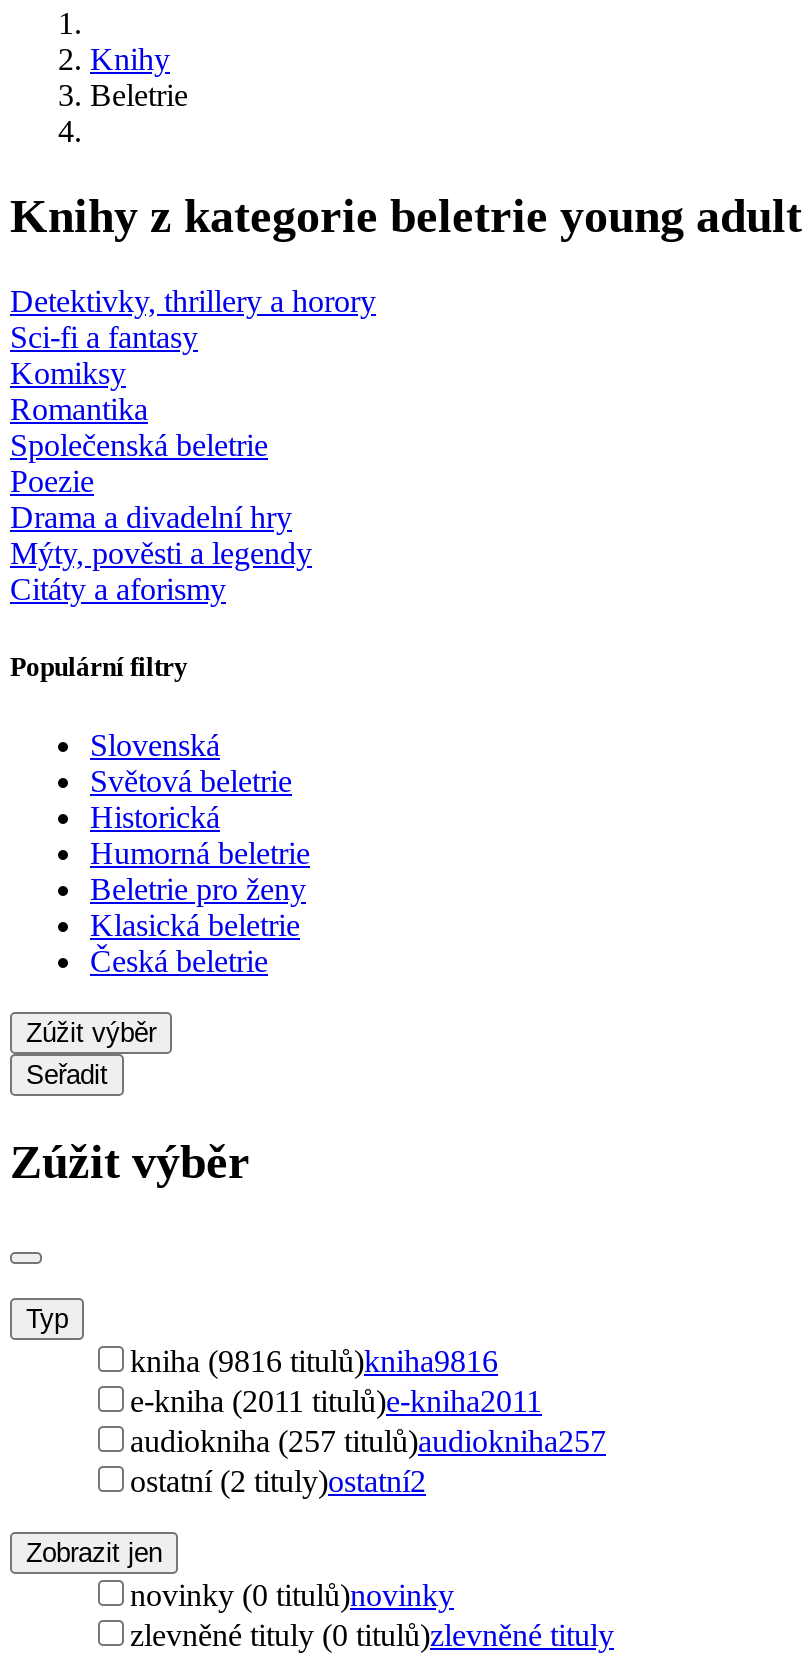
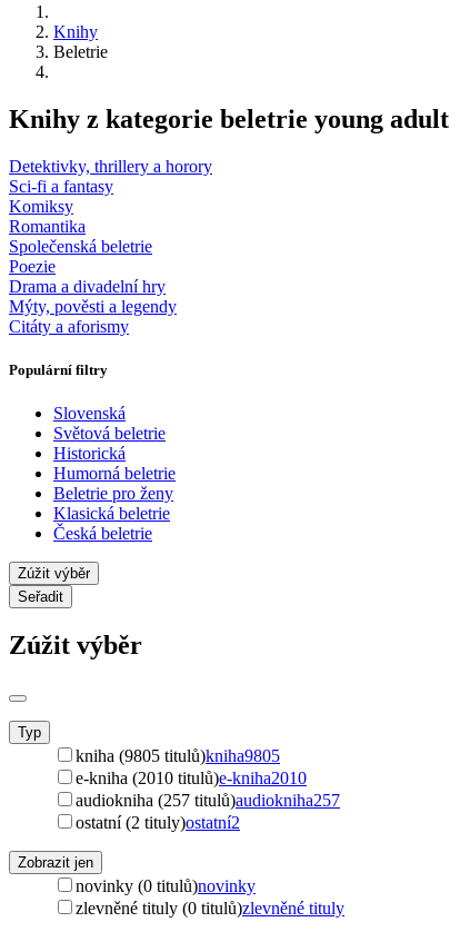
- kniha (9816 titulů)kniha9816
+ kniha (9805 titulů)kniha9805

- e-kniha (2011 titulů)e-kniha2011
+ e-kniha (2010 titulů)e-kniha2010
